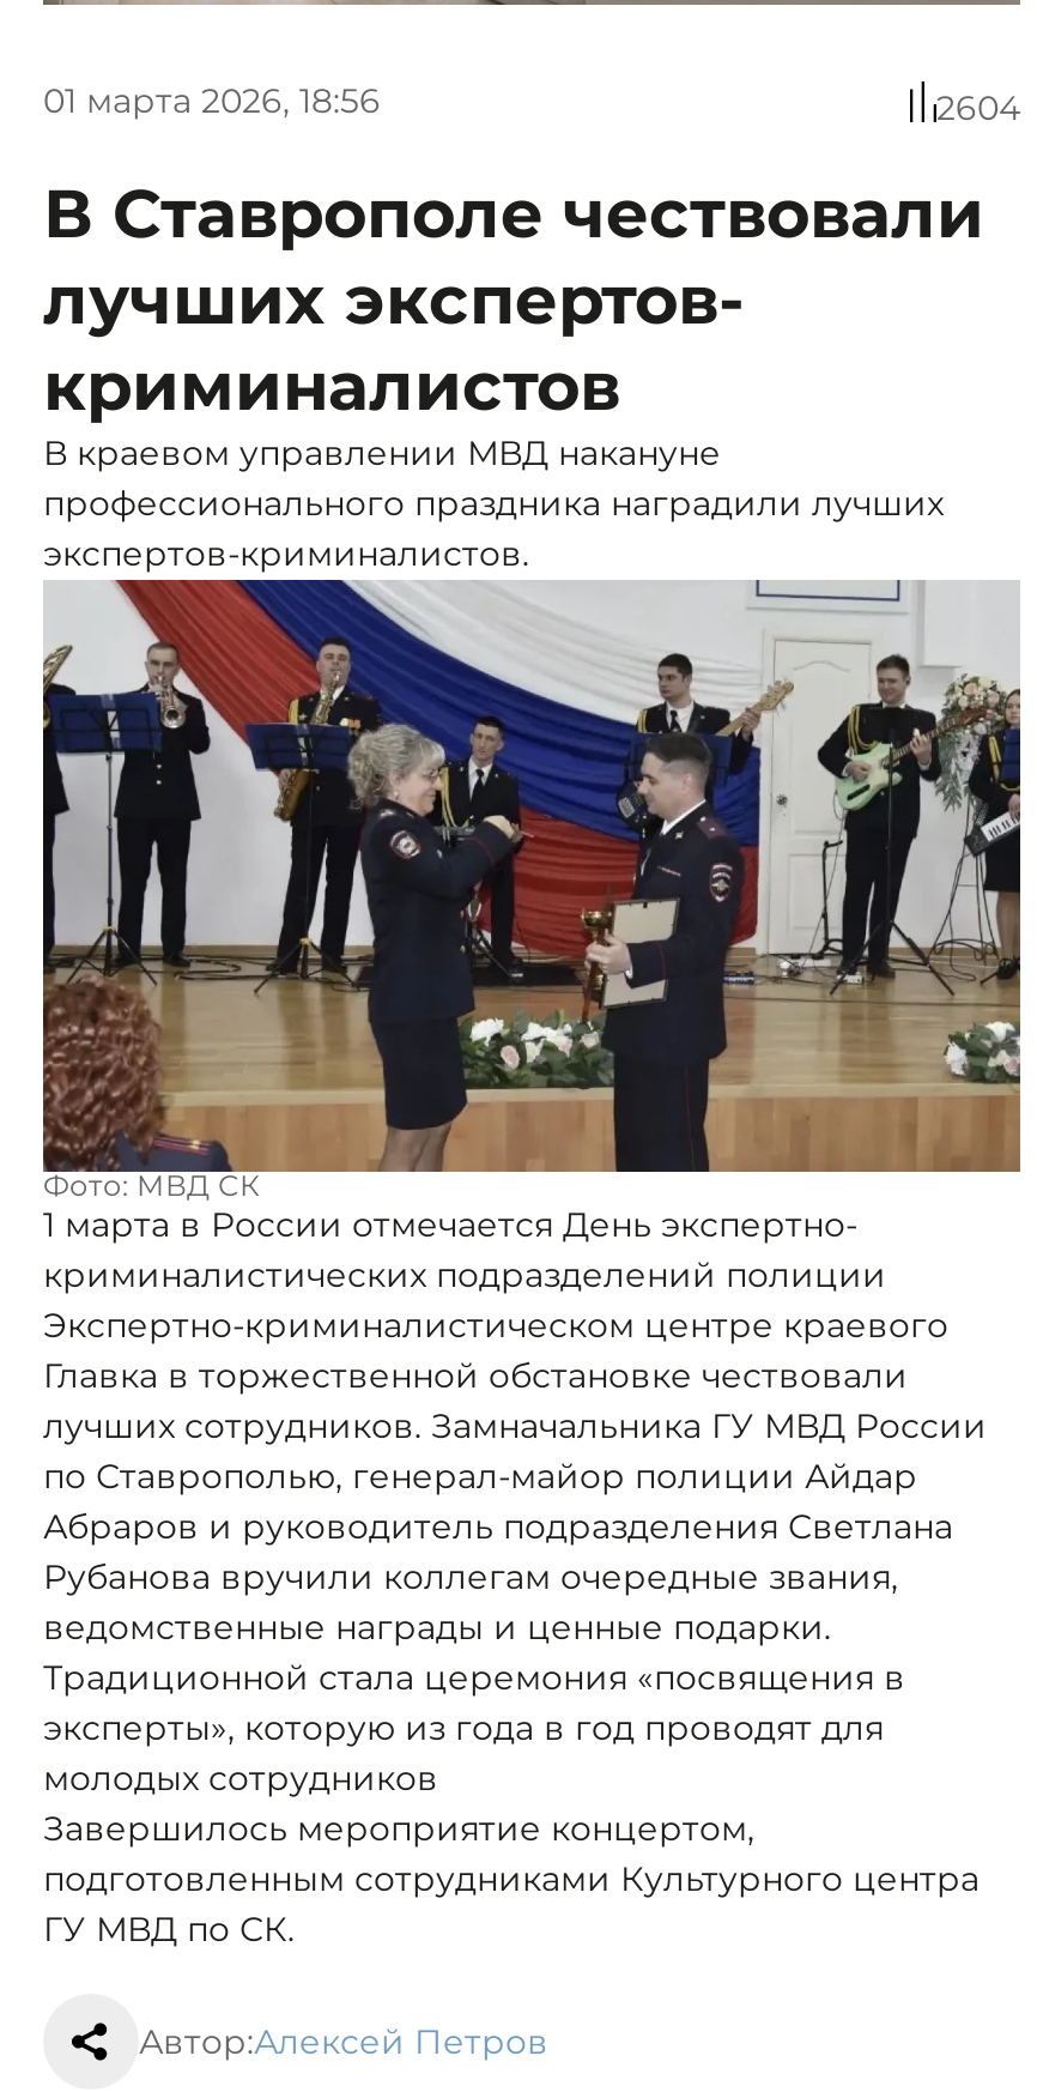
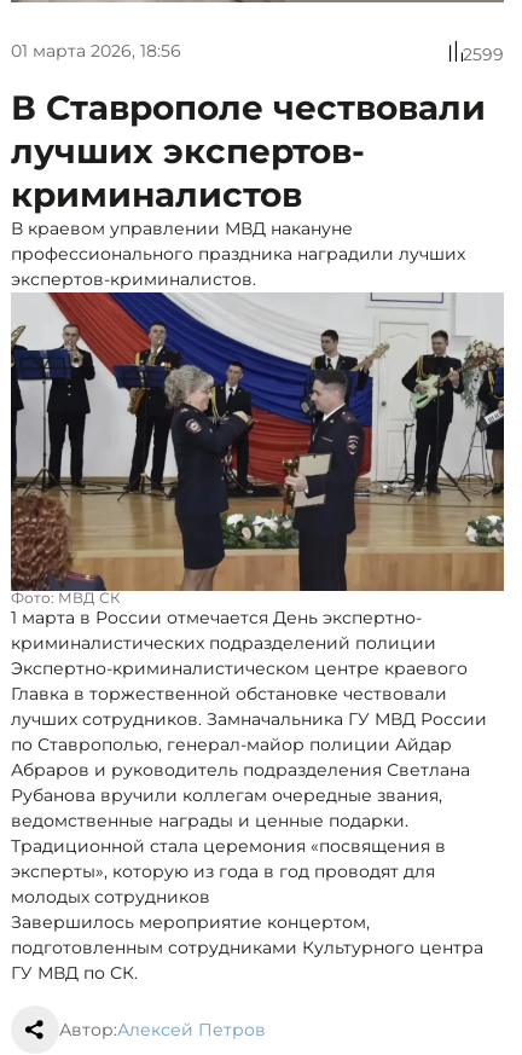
- 2604
+ 2599
